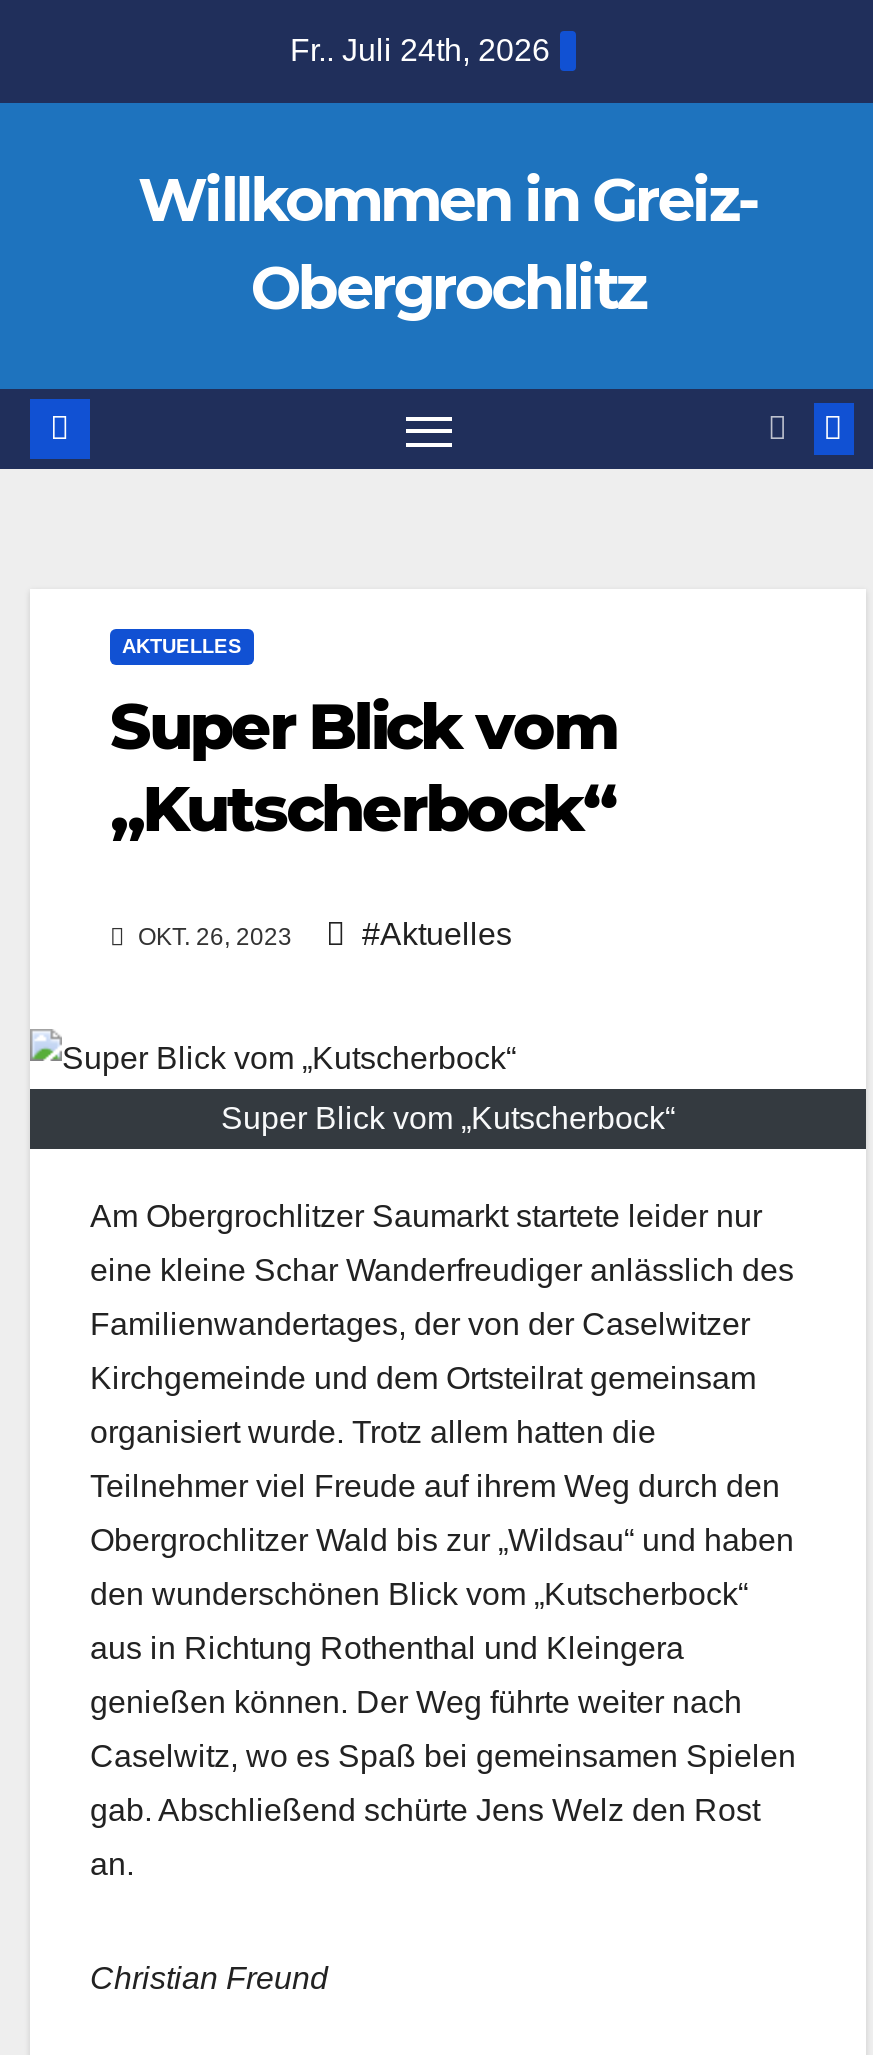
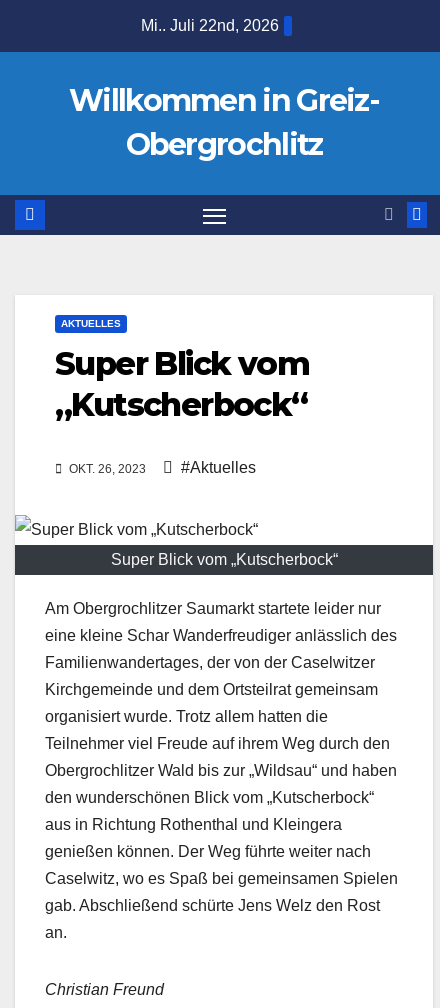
- Fr.. Juli 24th, 2026
+ Mi.. Juli 22nd, 2026
